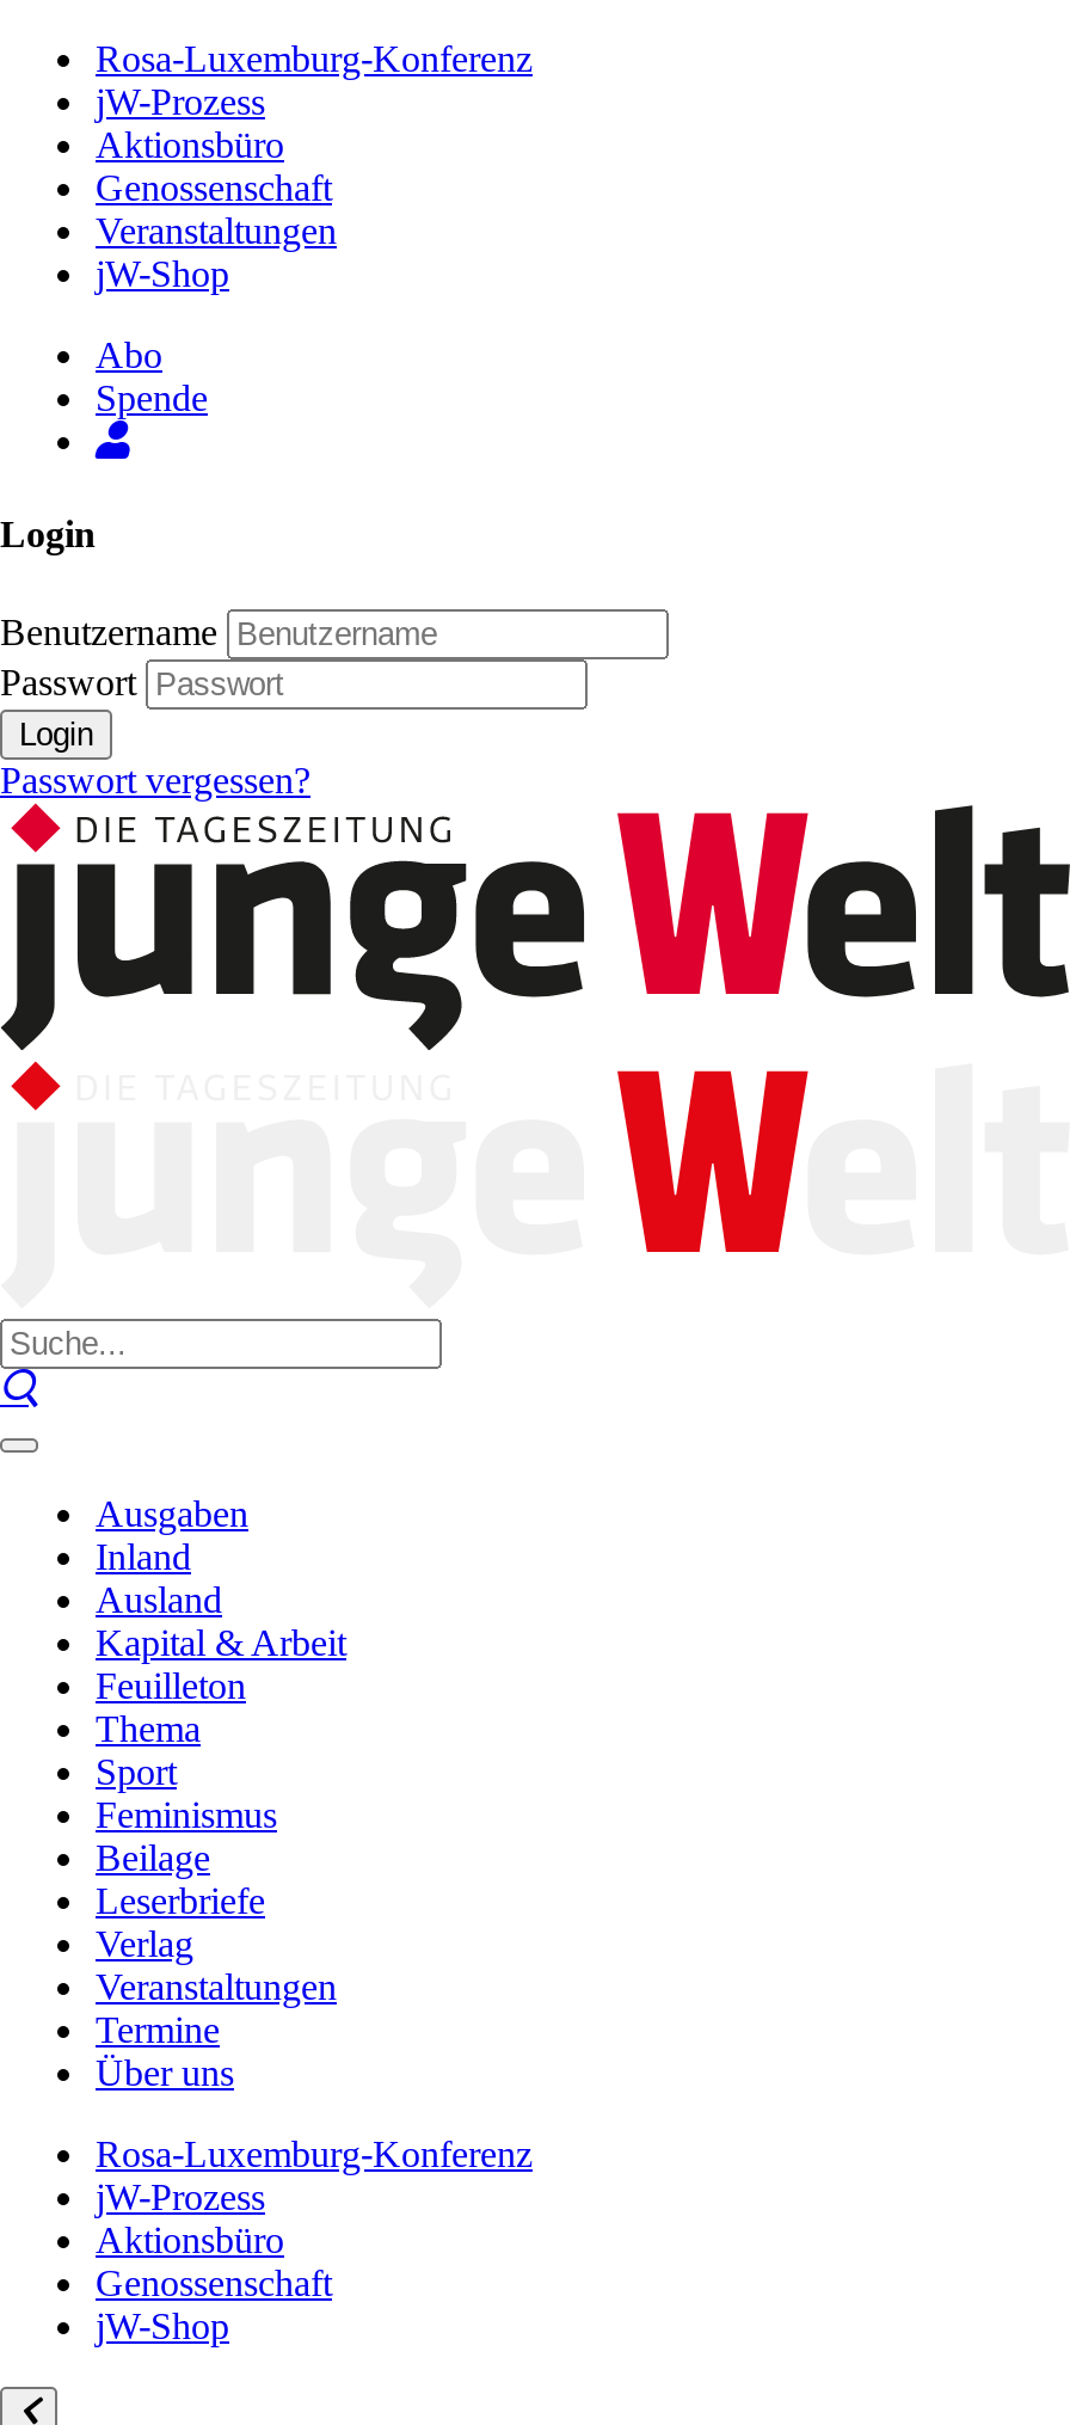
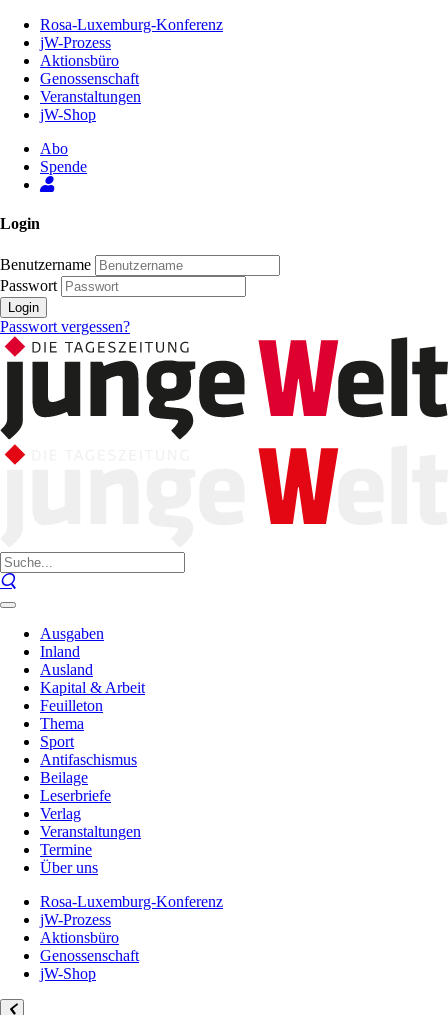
- Feminismus
+ Antifaschismus
